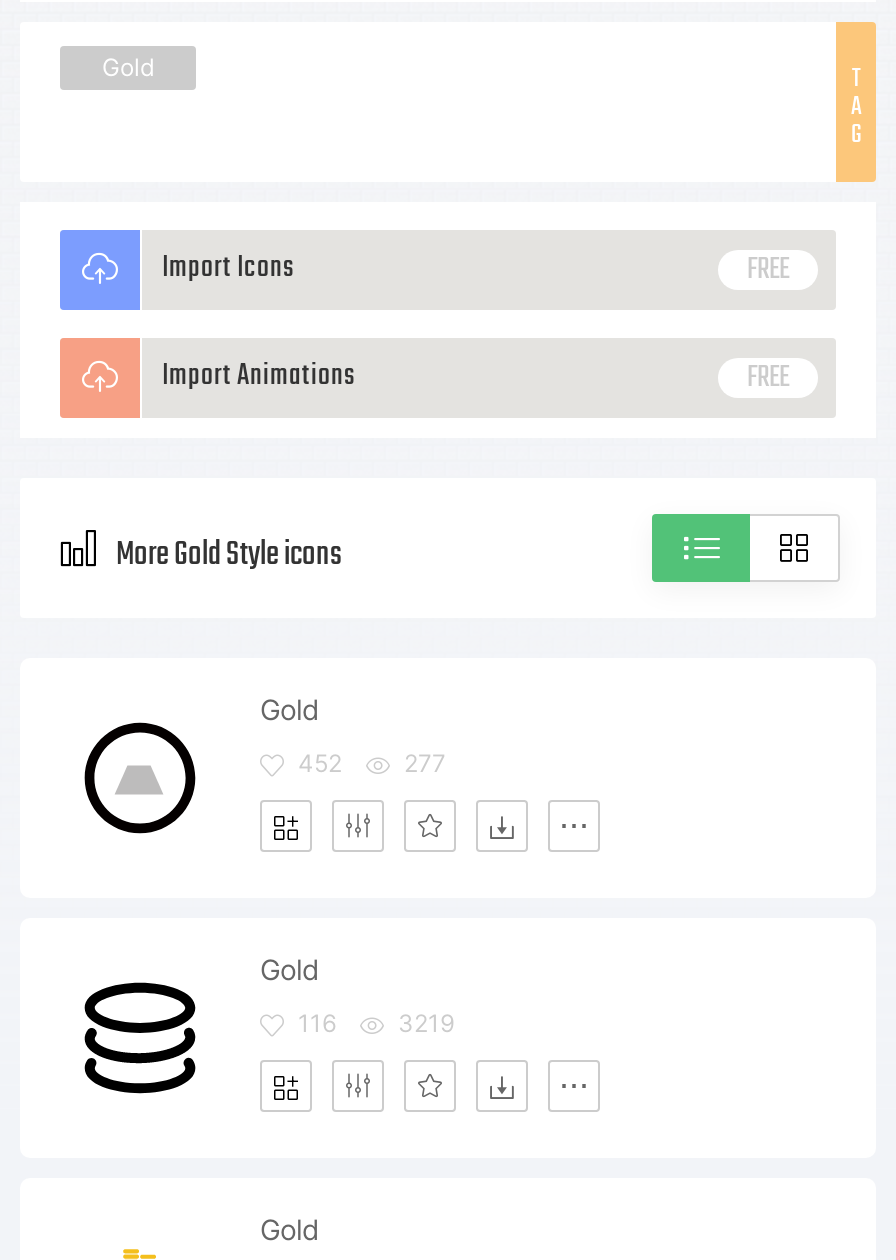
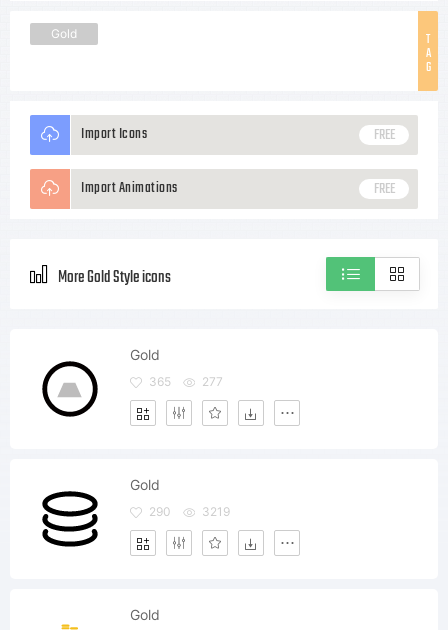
- 452
+ 365

- 116
+ 290
